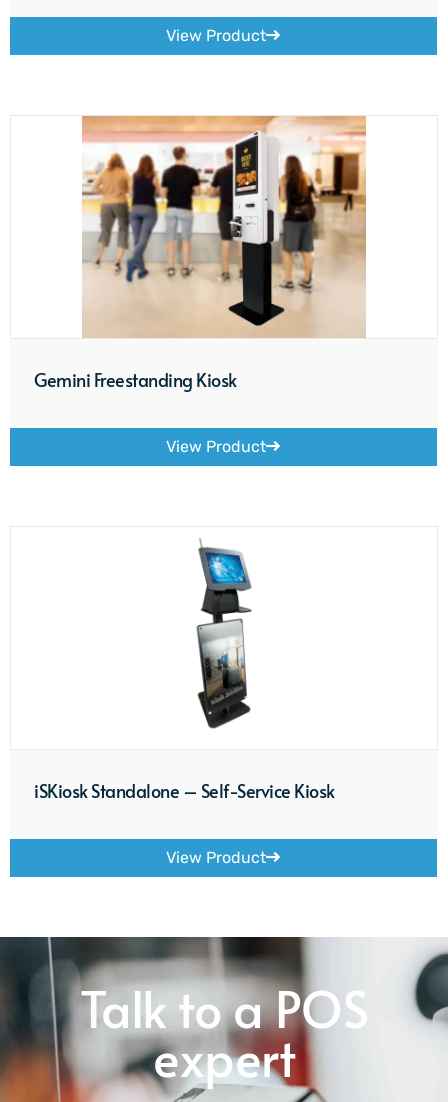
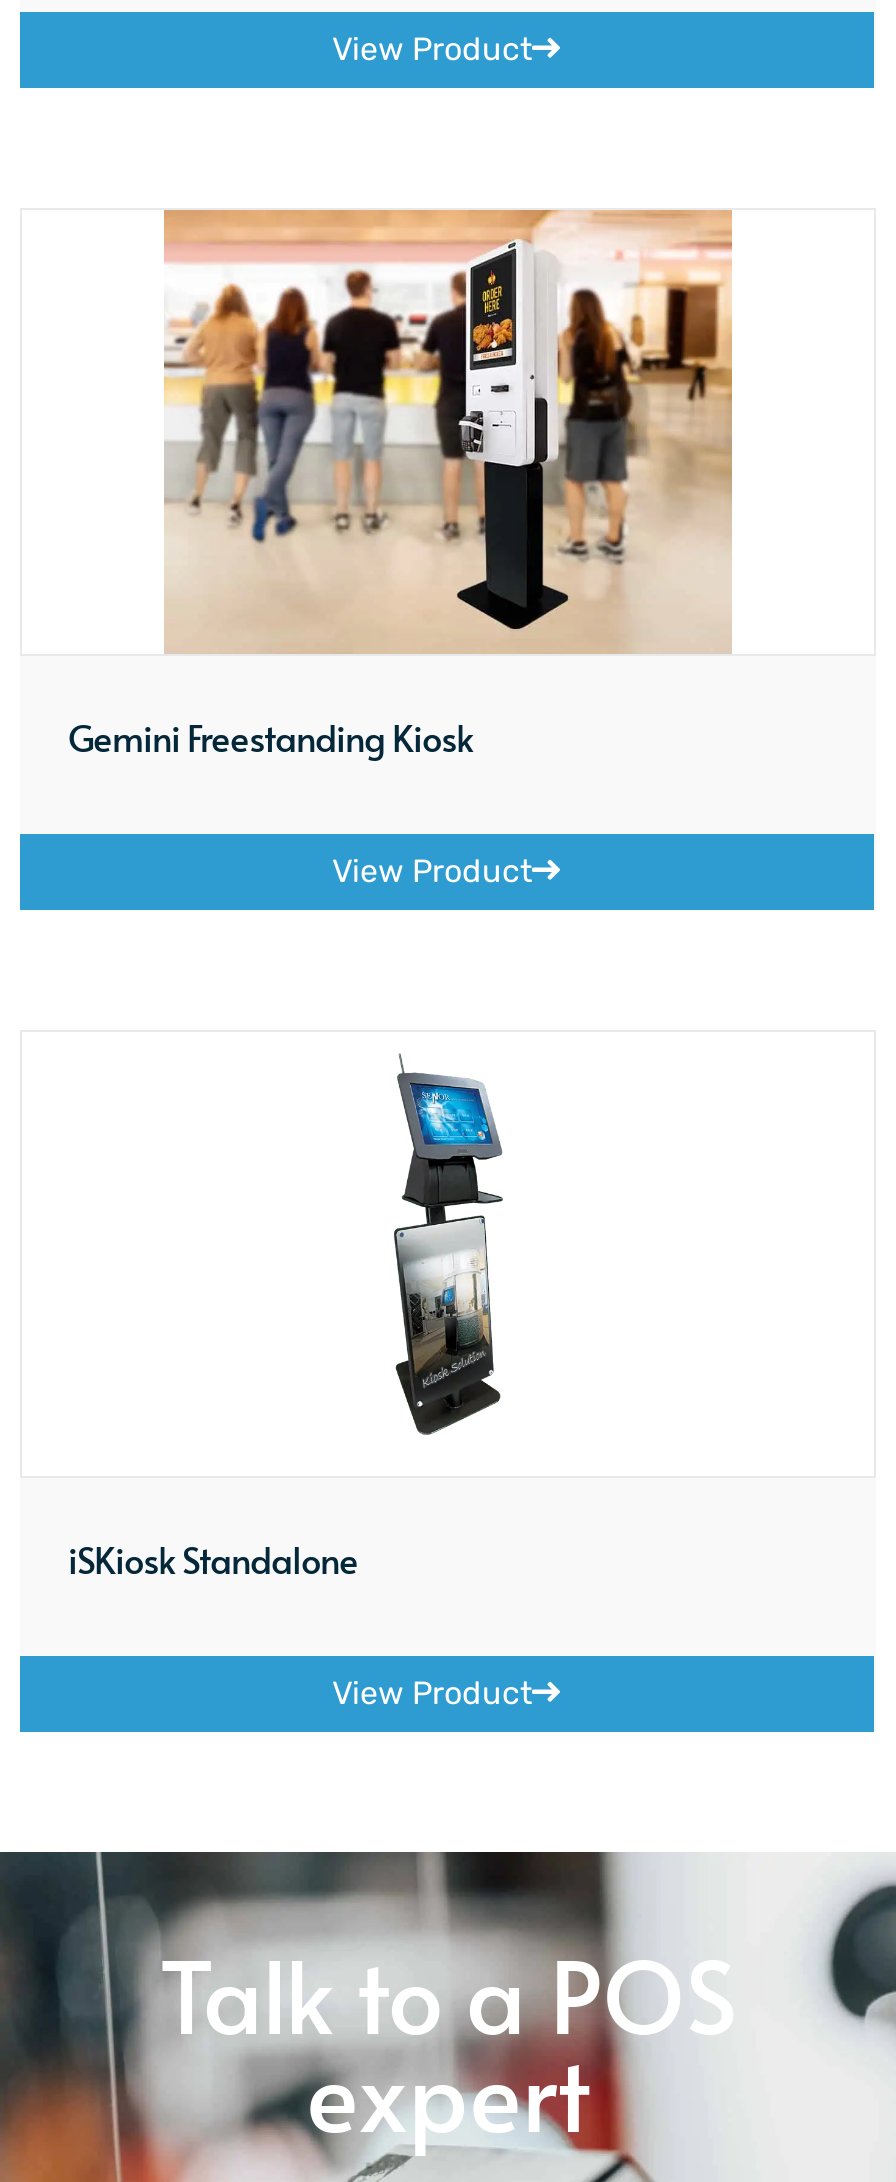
- iSKiosk Standalone – Self-Service Kiosk
+ iSKiosk Standalone
